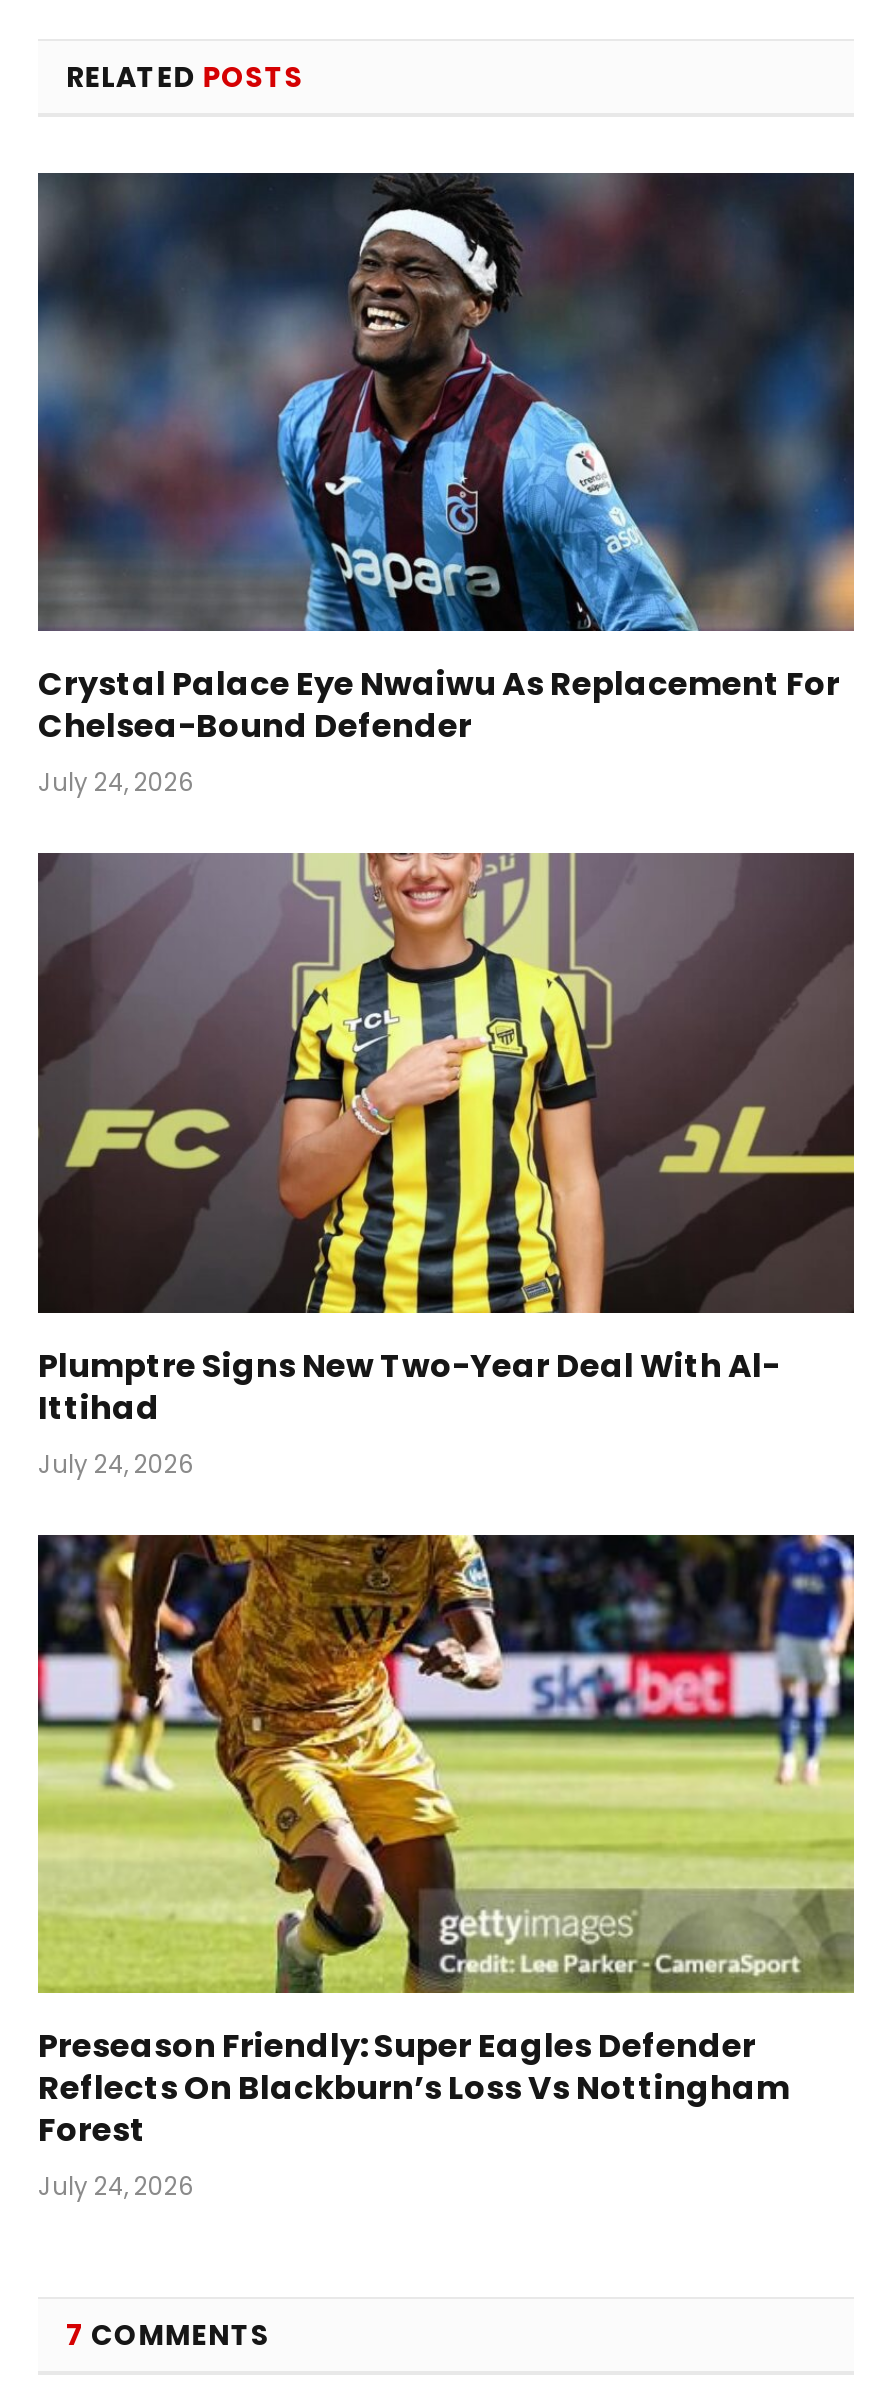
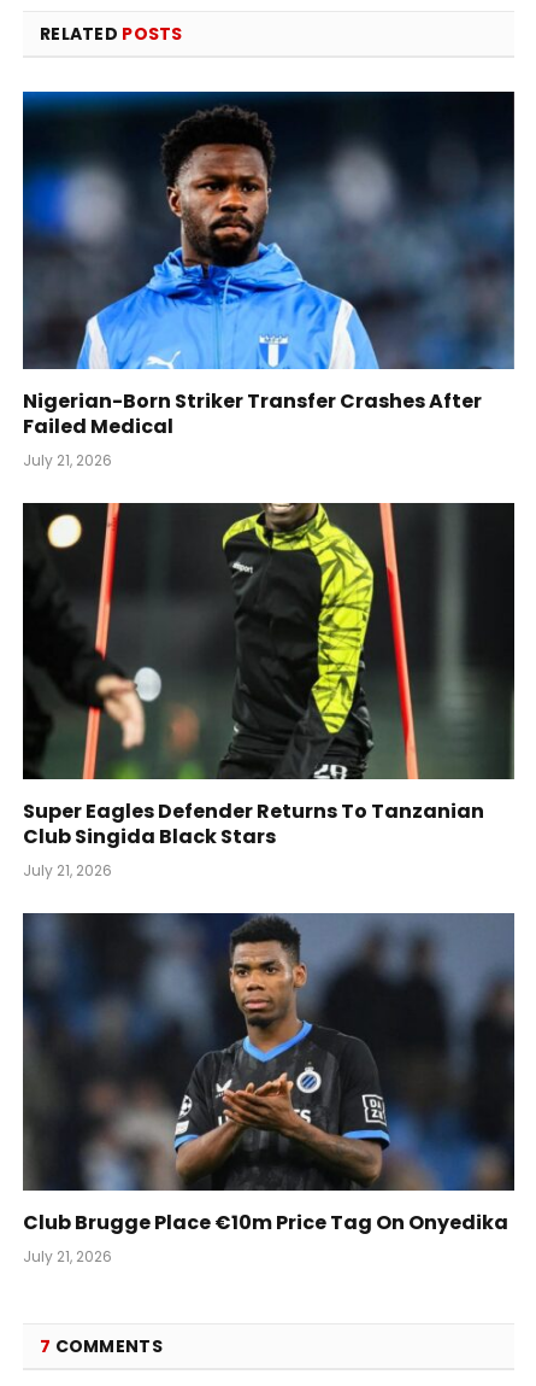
- [image]
+ [image]

- Crystal Palace Eye Nwaiwu As Replacement For
- Chelsea-Bound Defender
- July 24, 2026
+ Nigerian-Born Striker Transfer Crashes After
+ Failed Medical
+ July 21, 2026

- [image]
- Plumptre Signs New Two-Year Deal With Al-
- Ittihad
- July 24, 2026
+ [image]
+ Super Eagles Defender Returns To Tanzanian
+ Club Singida Black Stars
+ July 21, 2026

- [image]
- Preseason Friendly: Super Eagles Defender
- Reflects On Blackburn’s Loss Vs Nottingham
- Forest
- July 24, 2026
+ [image]
+ Club Brugge Place €10m Price Tag On Onyedika
+ July 21, 2026
